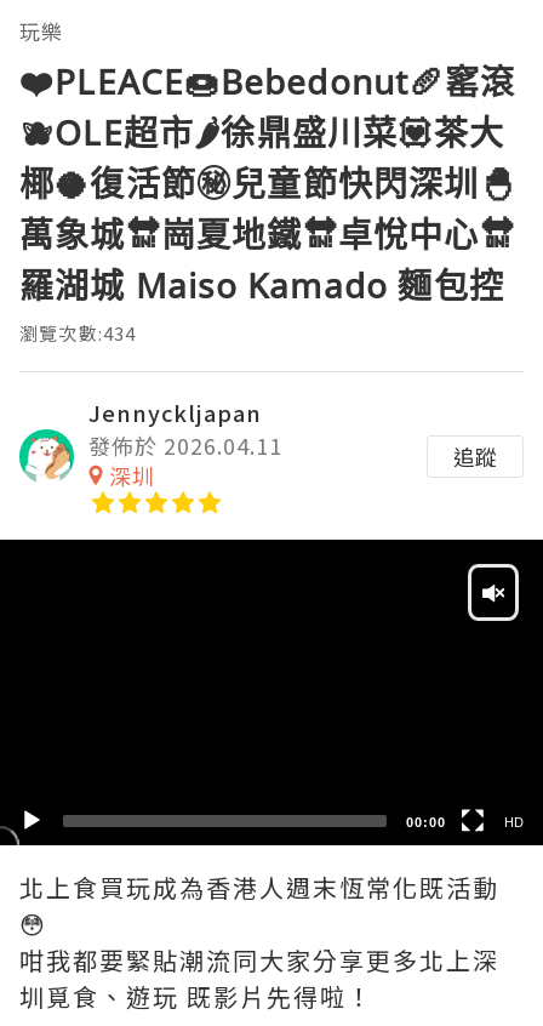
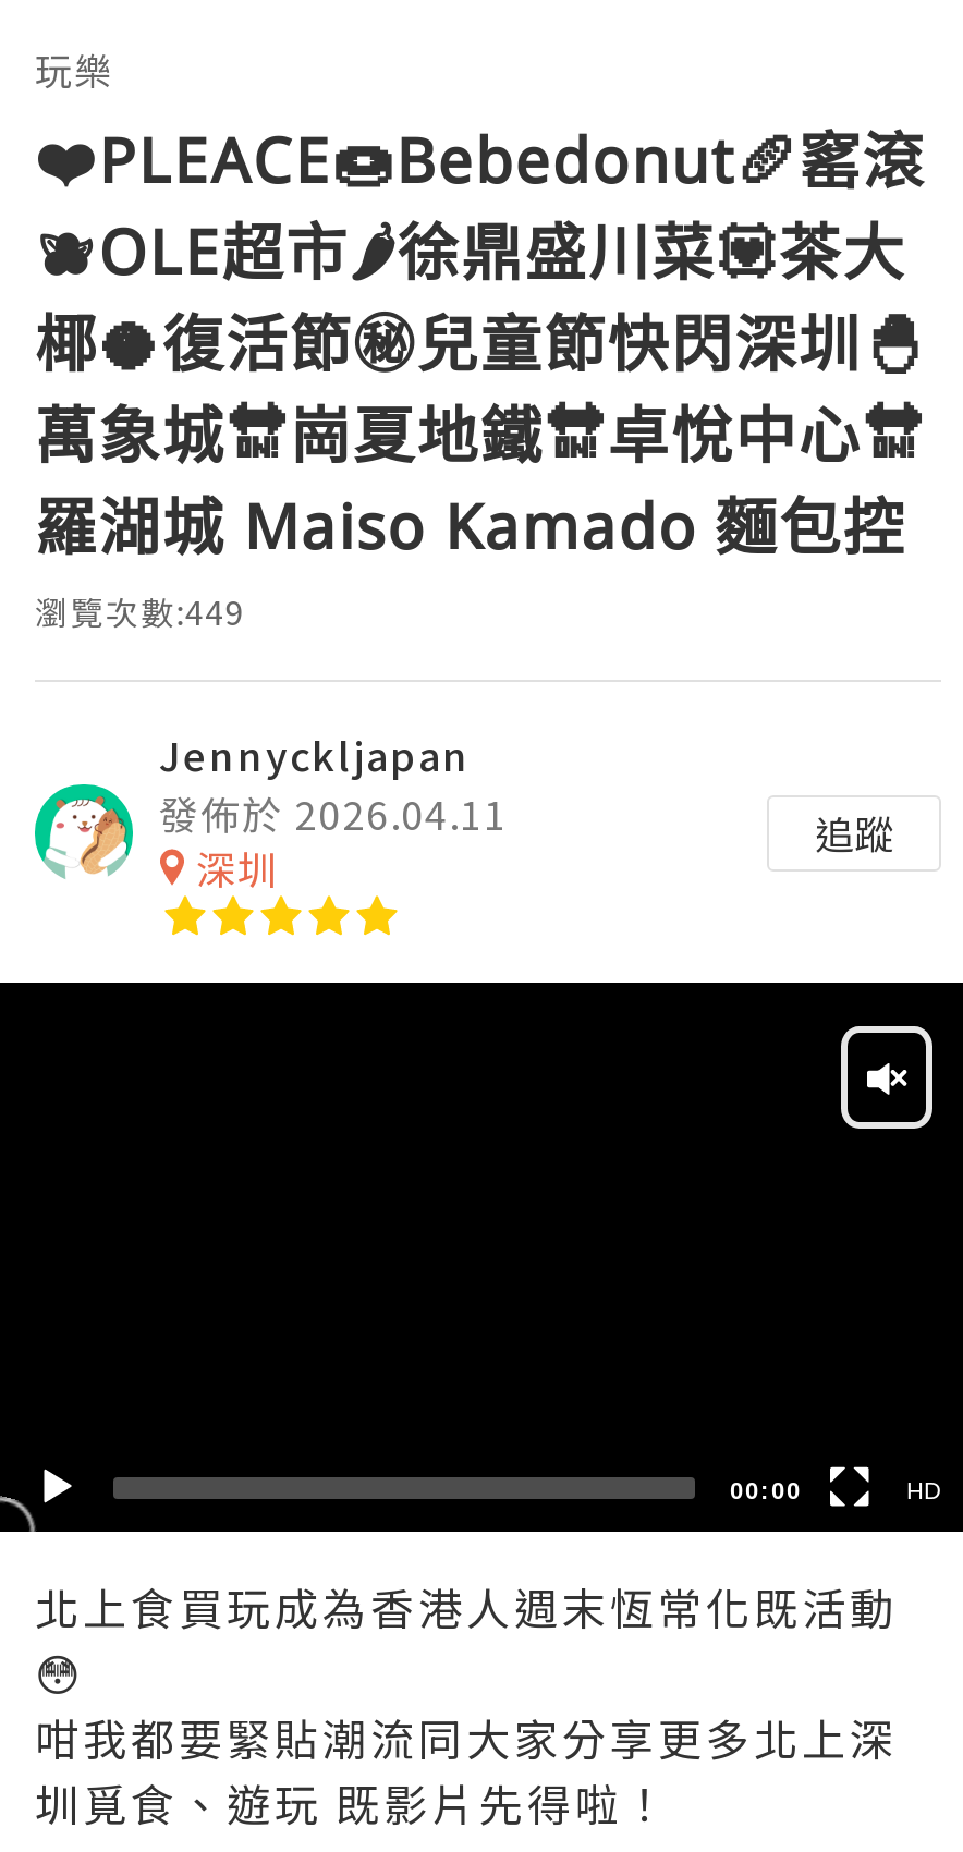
- 瀏覽次數:434
+ 瀏覽次數:449
